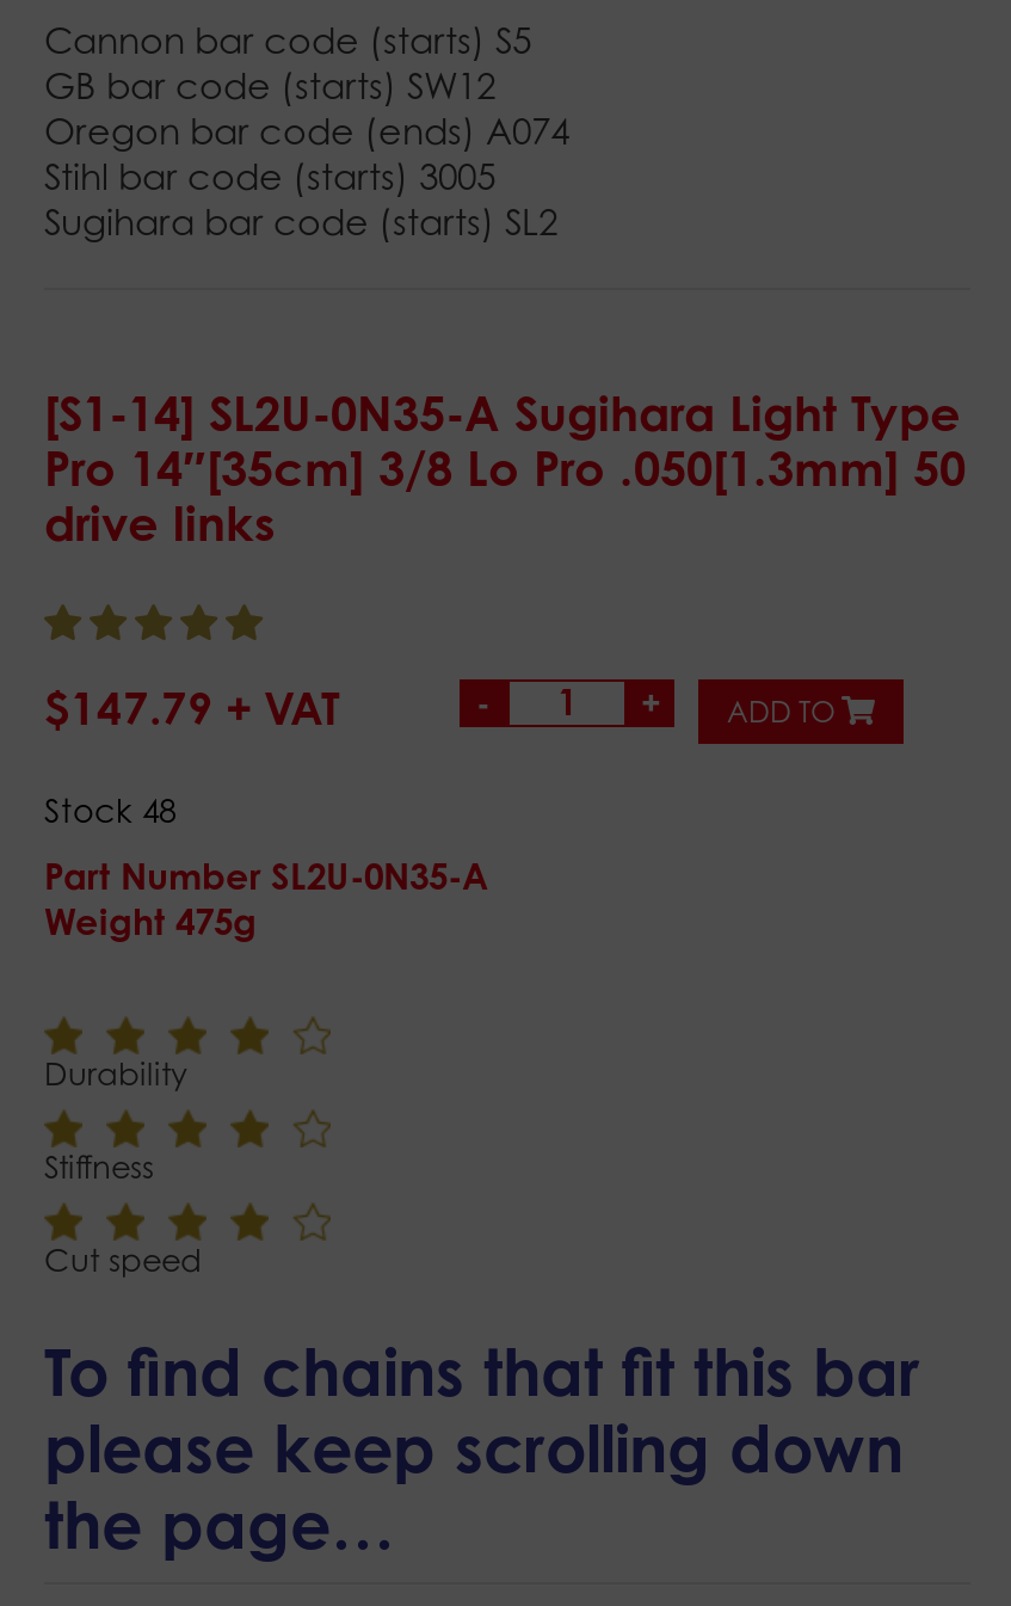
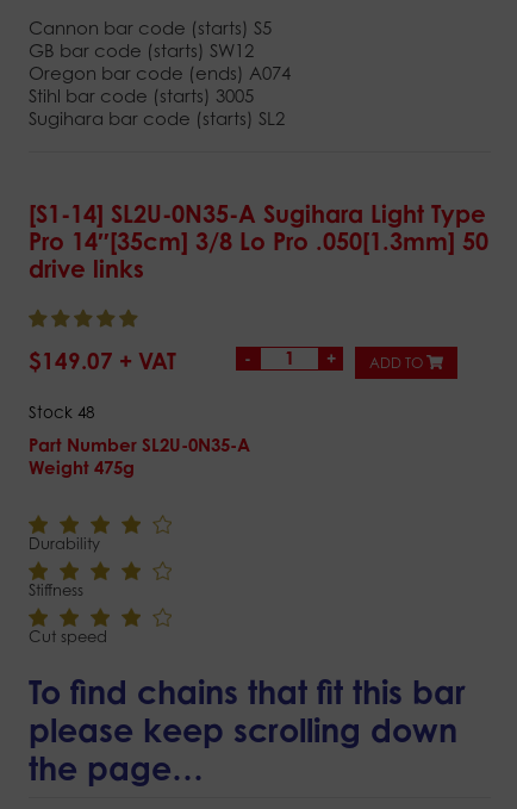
- $147.79
+ $149.07
